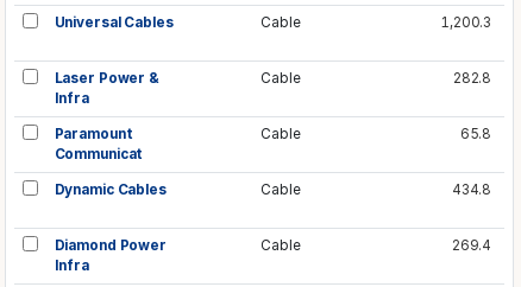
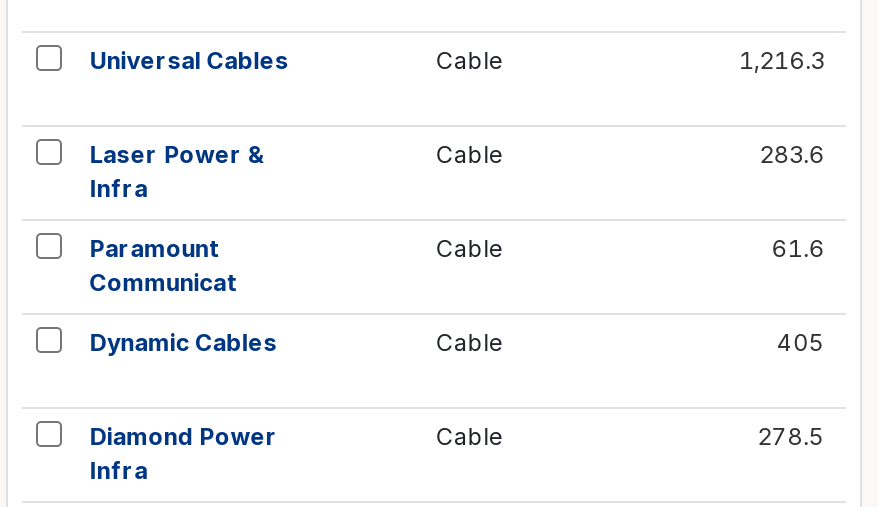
- 1,200.3
+ 1,216.3

- 282.8
+ 283.6

- 65.8
+ 61.6

- 434.8
+ 405

- 269.4
+ 278.5
